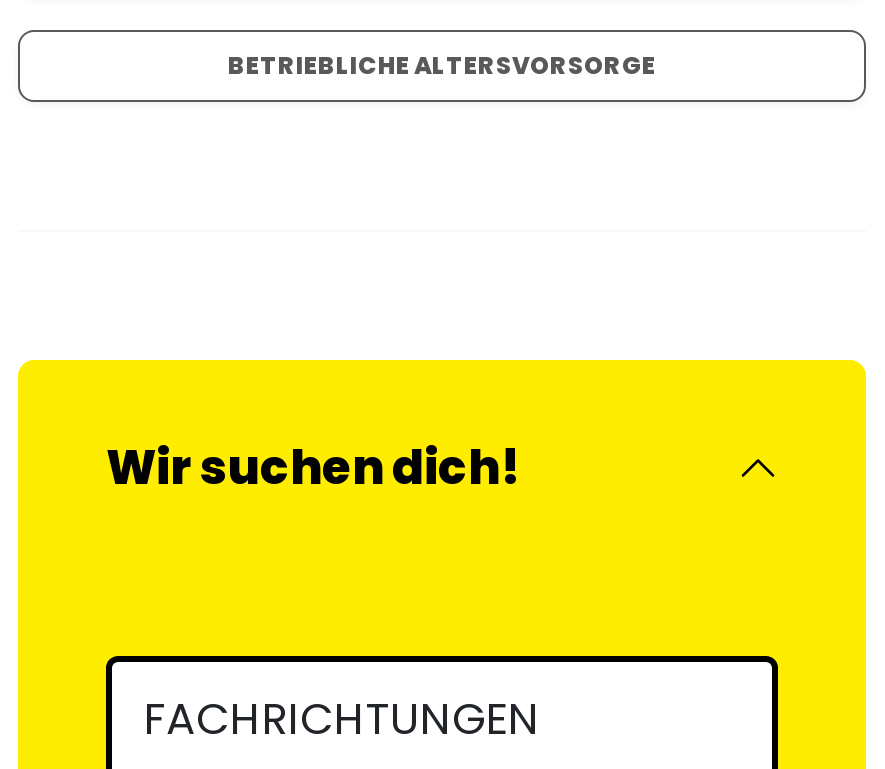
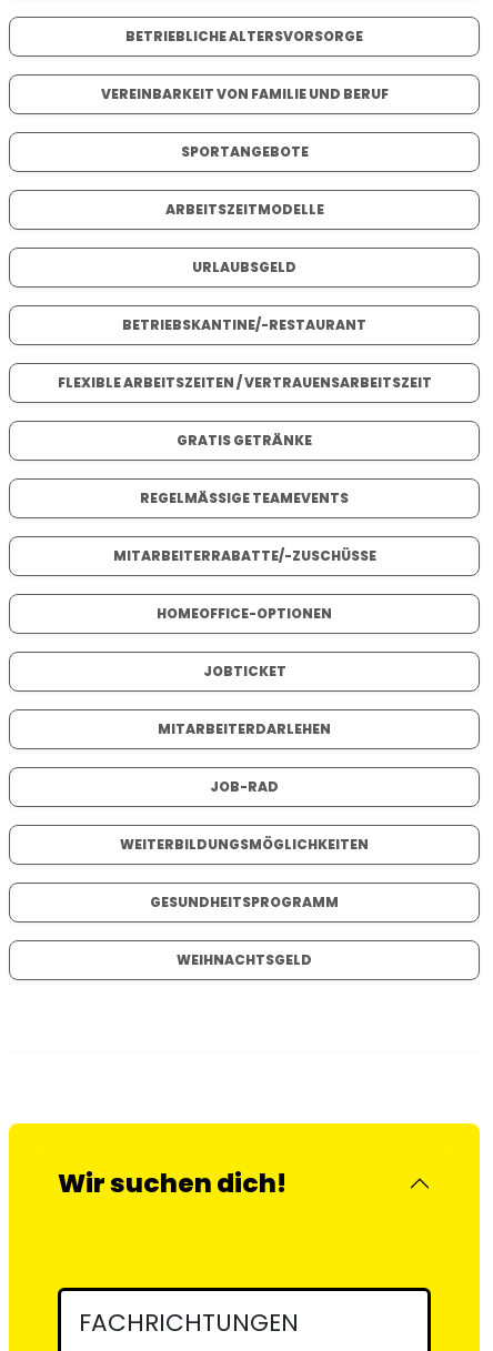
+ VEREINBARKEIT VON FAMILIE UND BERUF
+ SPORTANGEBOTE
+ ARBEITSZEITMODELLE
+ URLAUBSGELD
+ BETRIEBSKANTINE/-RESTAURANT
+ FLEXIBLE ARBEITSZEITEN / VERTRAUENSARBEITSZEIT
+ GRATIS GETRÄNKE
+ REGELMÄSSIGE TEAMEVENTS
+ MITARBEITERRABATTE/-ZUSCHÜSSE
+ HOMEOFFICE-OPTIONEN
+ JOBTICKET
+ MITARBEITERDARLEHEN
+ JOB-RAD
+ WEITERBILDUNGSMÖGLICHKEITEN
+ GESUNDHEITSPROGRAMM
+ WEIHNACHTSGELD
